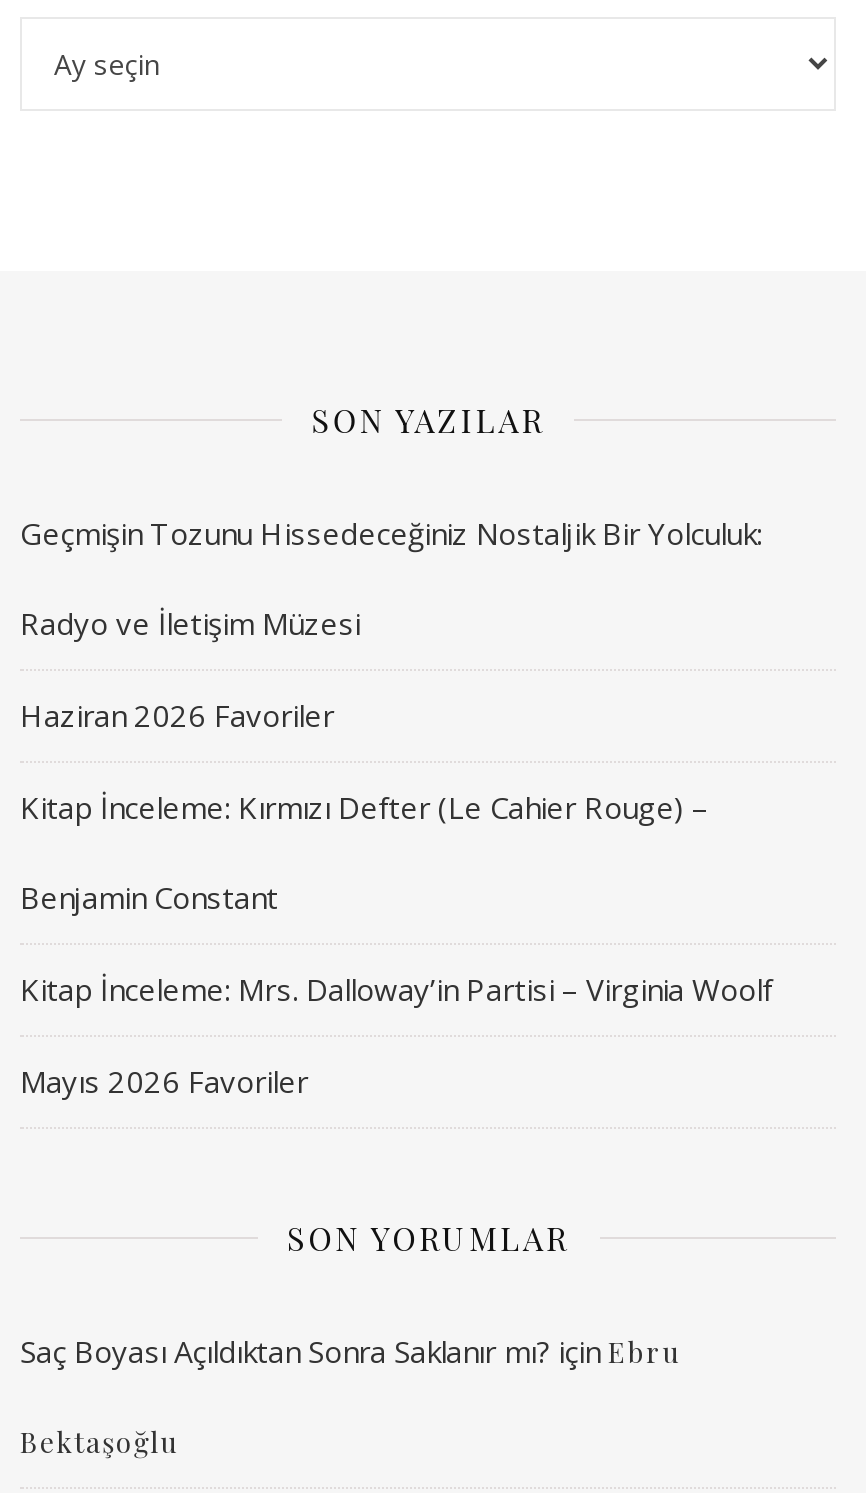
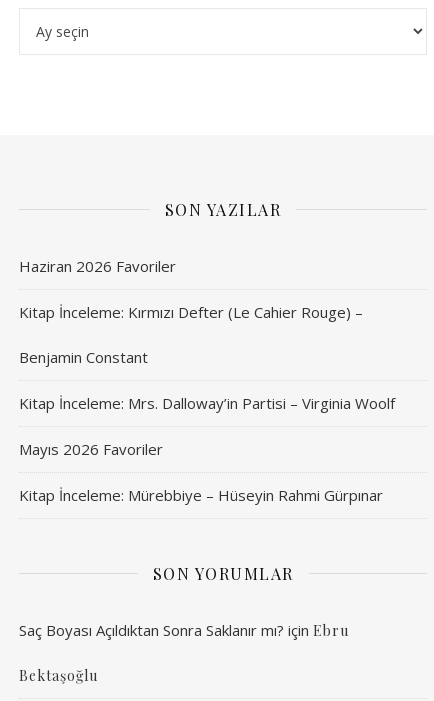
- Geçmişin Tozunu Hissedeceğiniz Nostaljik Bir Yolculuk:
- Radyo ve İletişim Müzesi

moved up: Haziran 2026 Favoriler | Kitap İnceleme: Kırmızı Defter (Le Cahier Rouge) – | Benjamin Constant | Kitap İnceleme: Mrs. Dalloway’in Partisi – Virginia Woolf | Mayıs 2026 Favoriler

+ Kitap İnceleme: Mürebbiye – Hüseyin Rahmi Gürpınar
